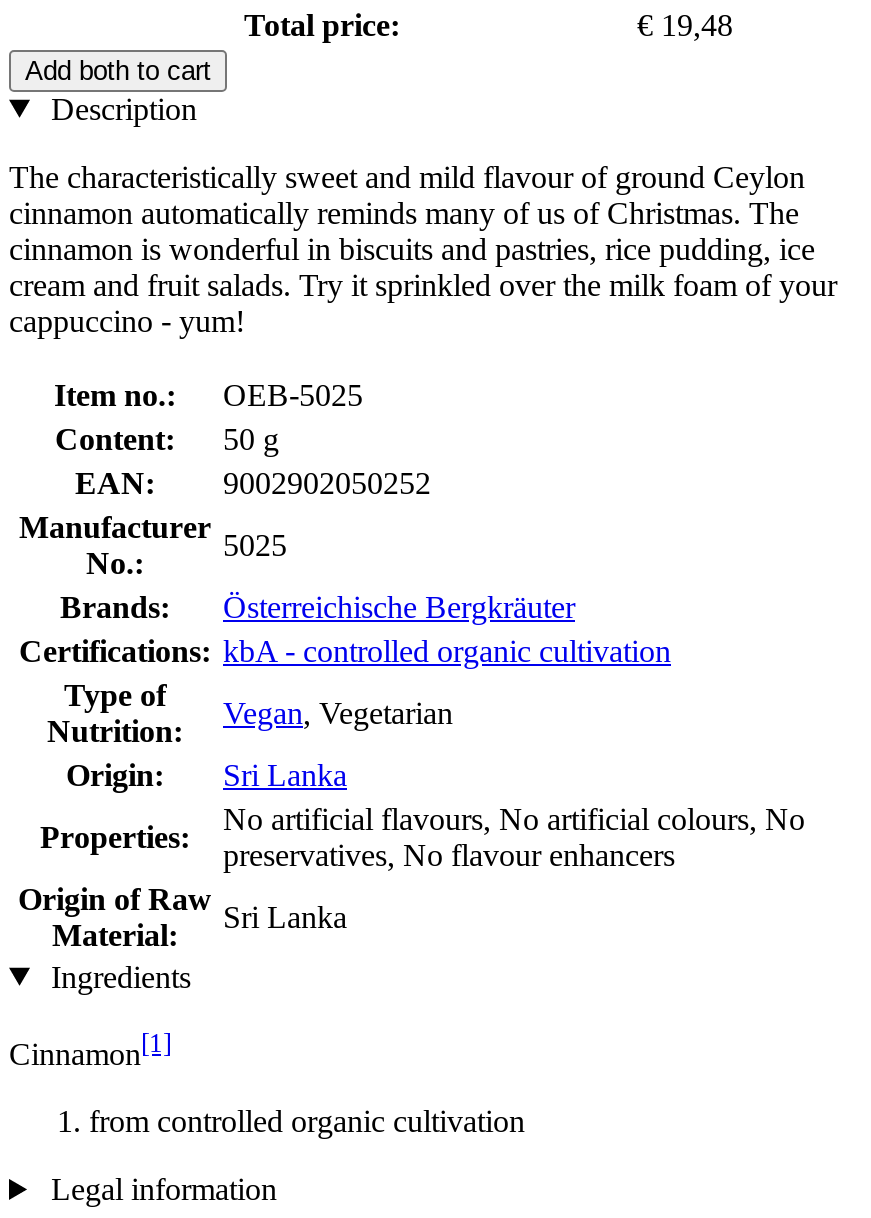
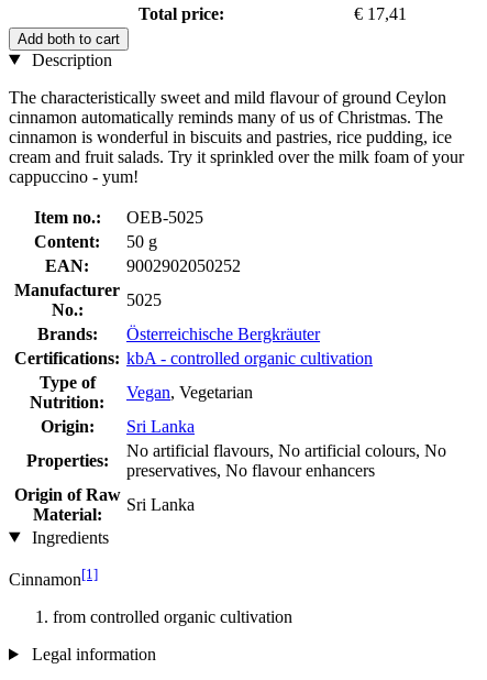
- € 19,48
+ € 17,41
